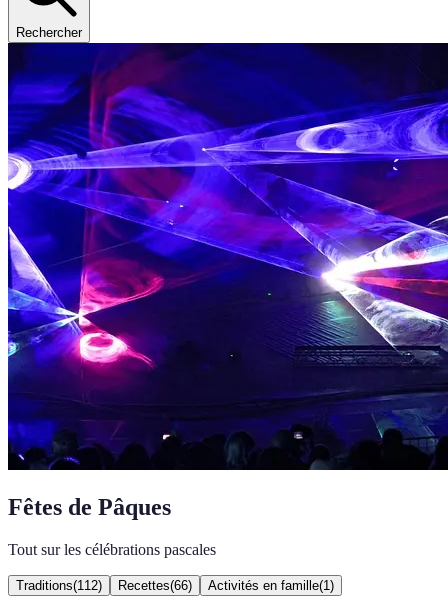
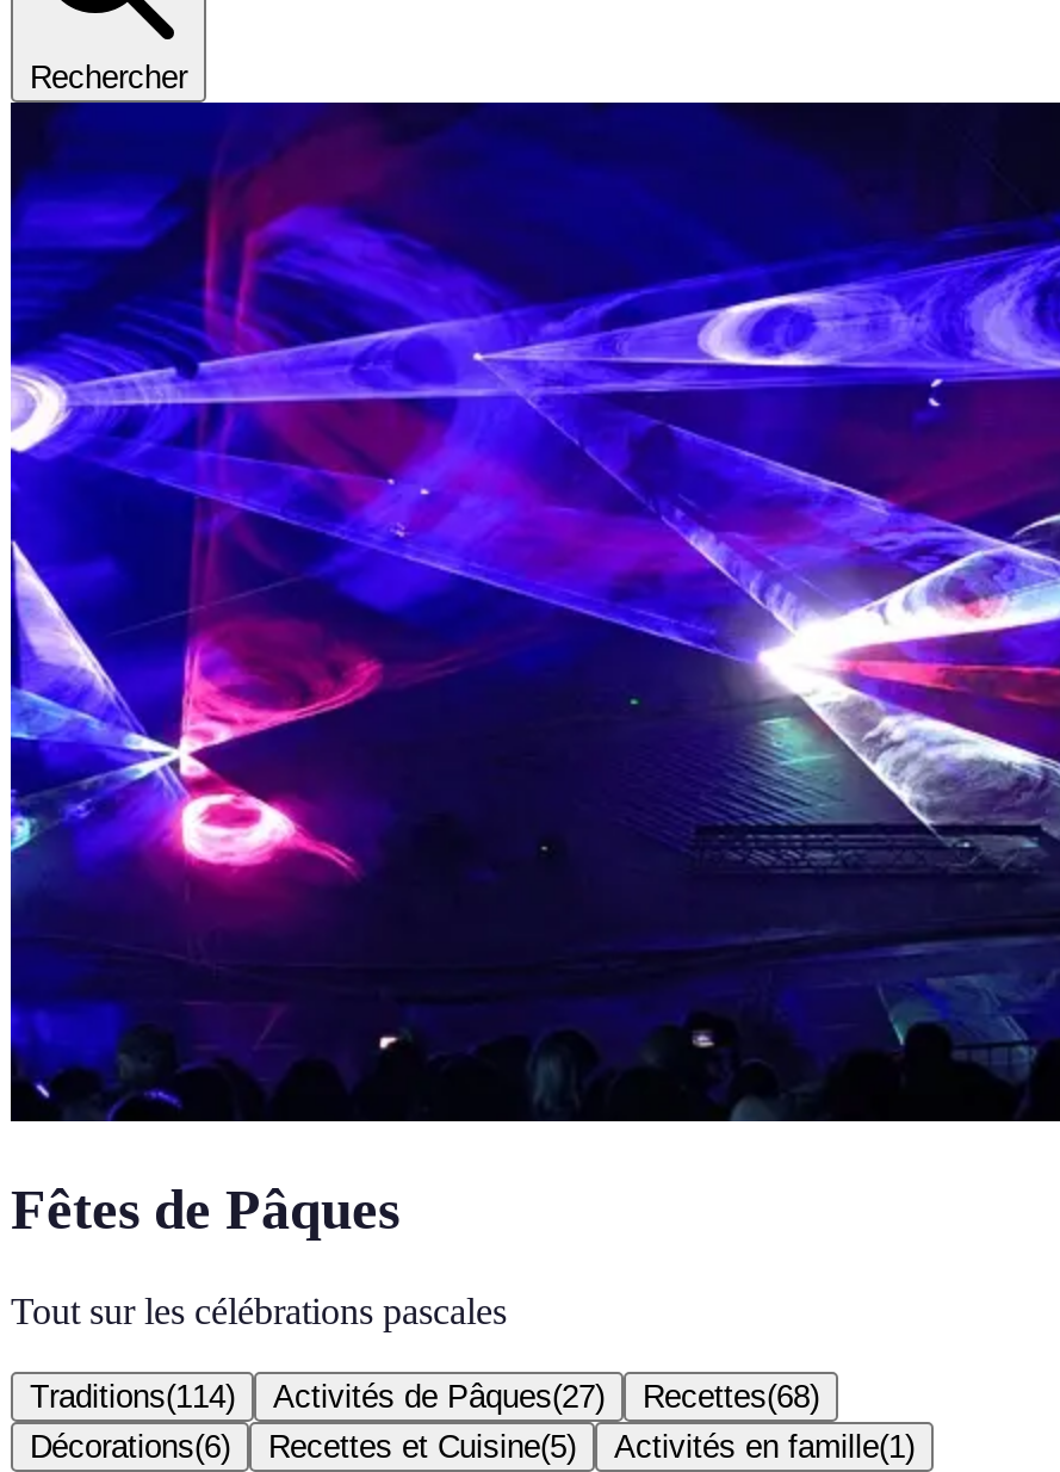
- Traditions(112)
- Recettes(66)
+ Traditions(114)
+ Activités de Pâques(27)
+ Recettes(68)
+ Décorations(6)
+ Recettes et Cuisine(5)
